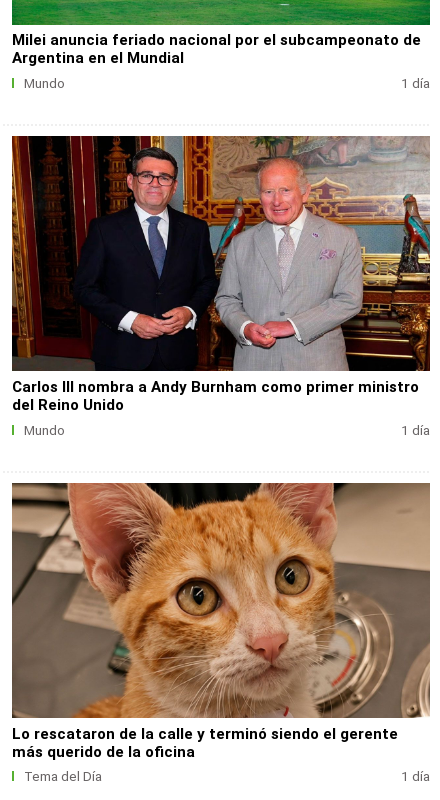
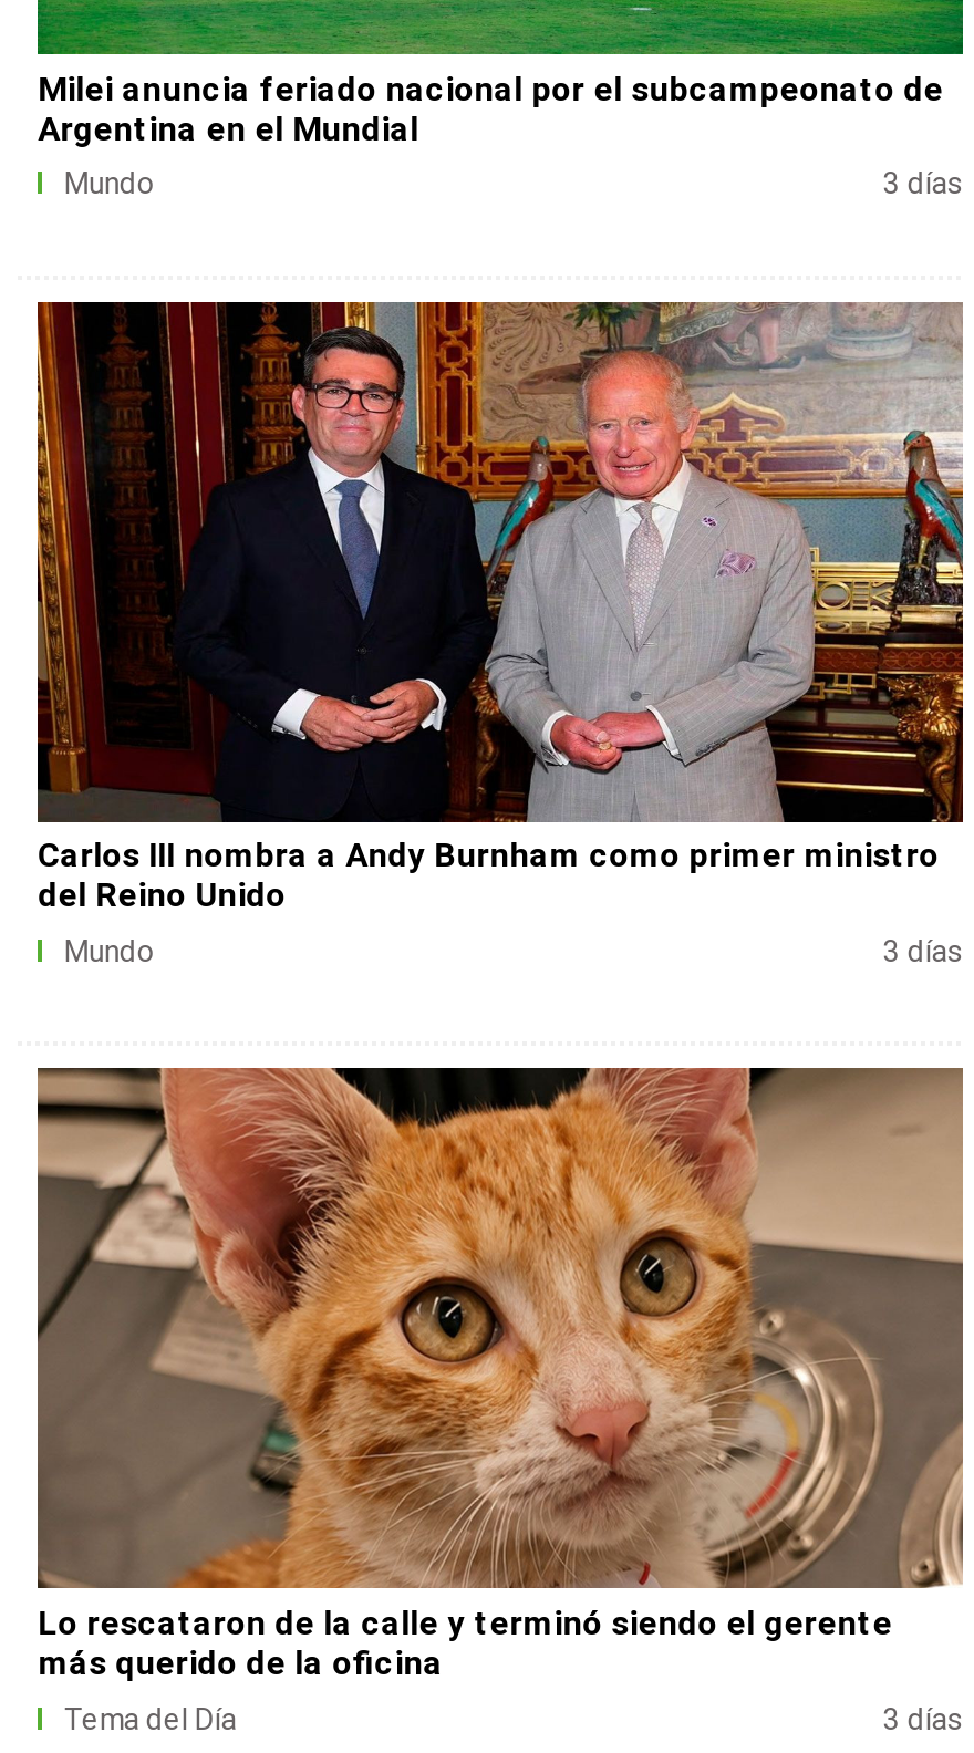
- 1 día
+ 3 días

- 1 día
+ 3 días

- 1 día
+ 3 días
